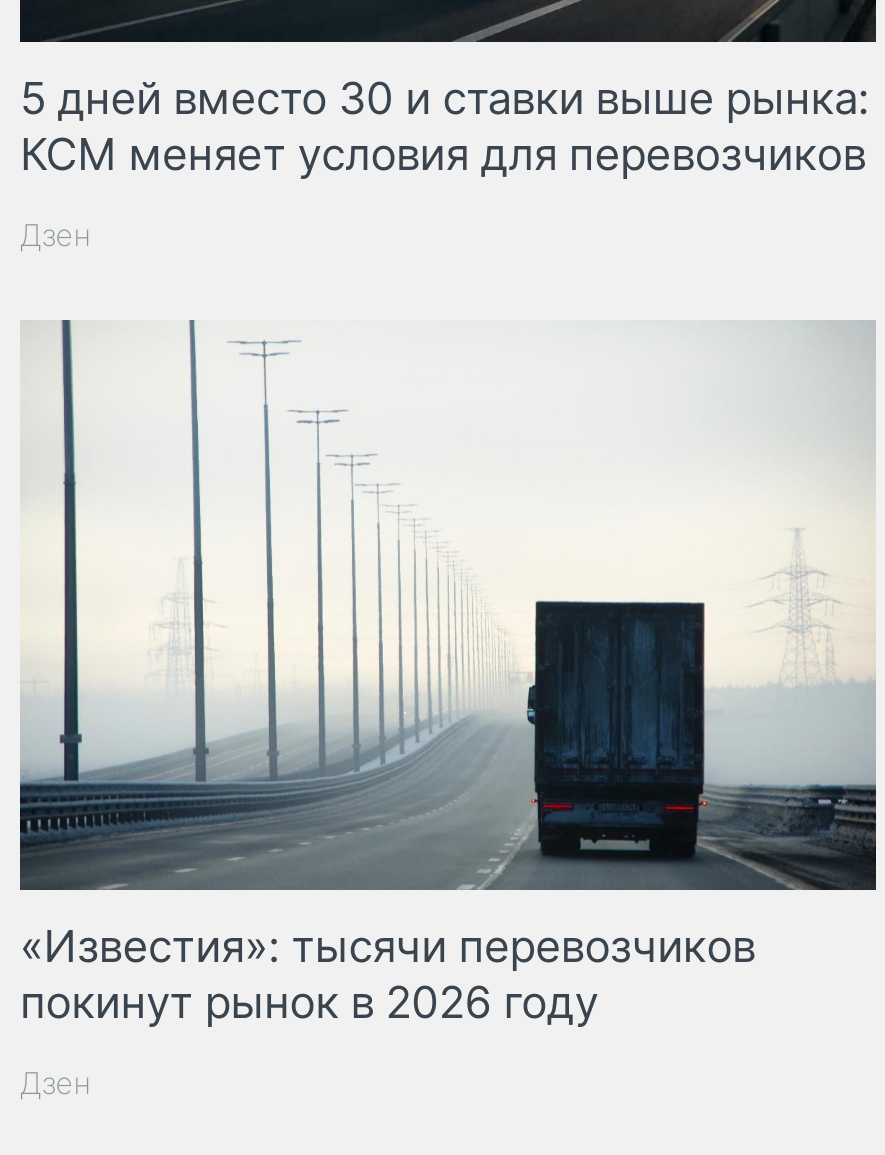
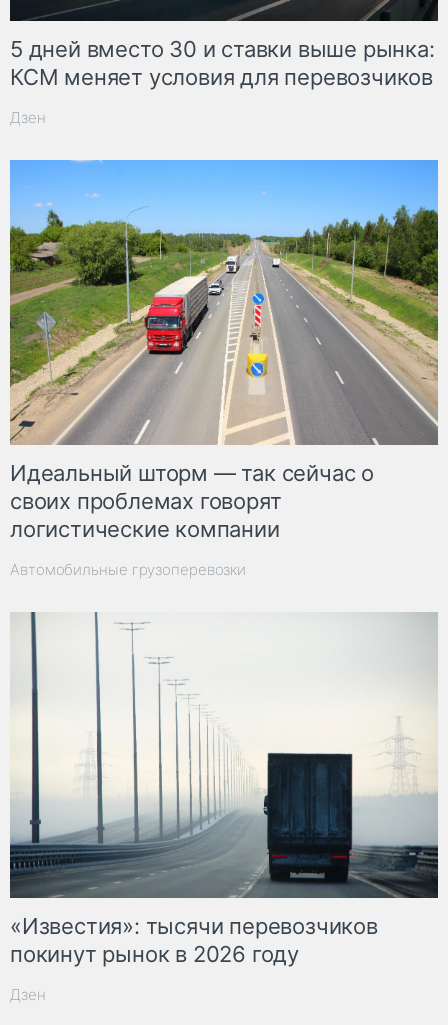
+ [image]
+ Идеальный шторм — так сейчас о
+ своих проблемах говорят
+ логистические компании
+ Автомобильные грузоперевозки
